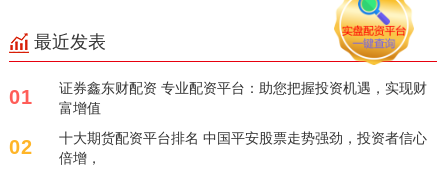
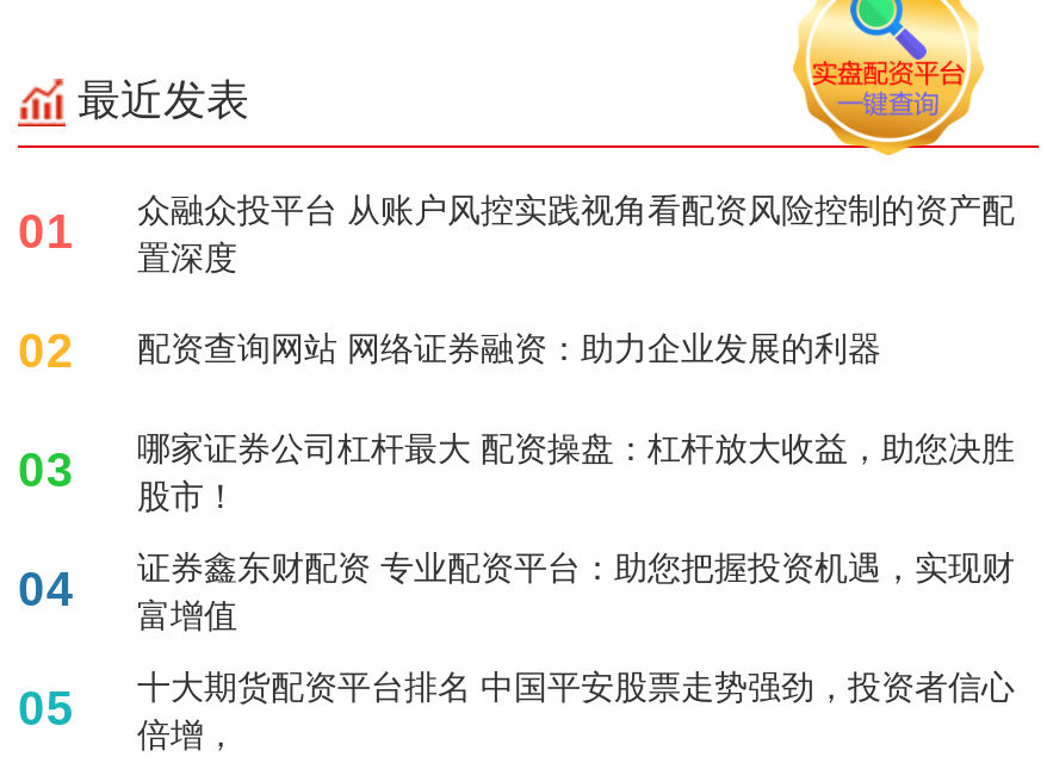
+ 众融众投平台 从账户风控实践视角看配资风险控制的资产配
+ 置深度
+ 02
+ 配资查询网站 网络证券融资：助力企业发展的利器
+ 03
+ 哪家证券公司杠杆最大 配资操盘：杠杆放大收益，助您决胜
+ 股市！
+ 04

- 02 十大期货配资平台排名 中国平安股票走势强劲，投资者信心 倍增，
+ 05 十大期货配资平台排名 中国平安股票走势强劲，投资者信心 倍增，
